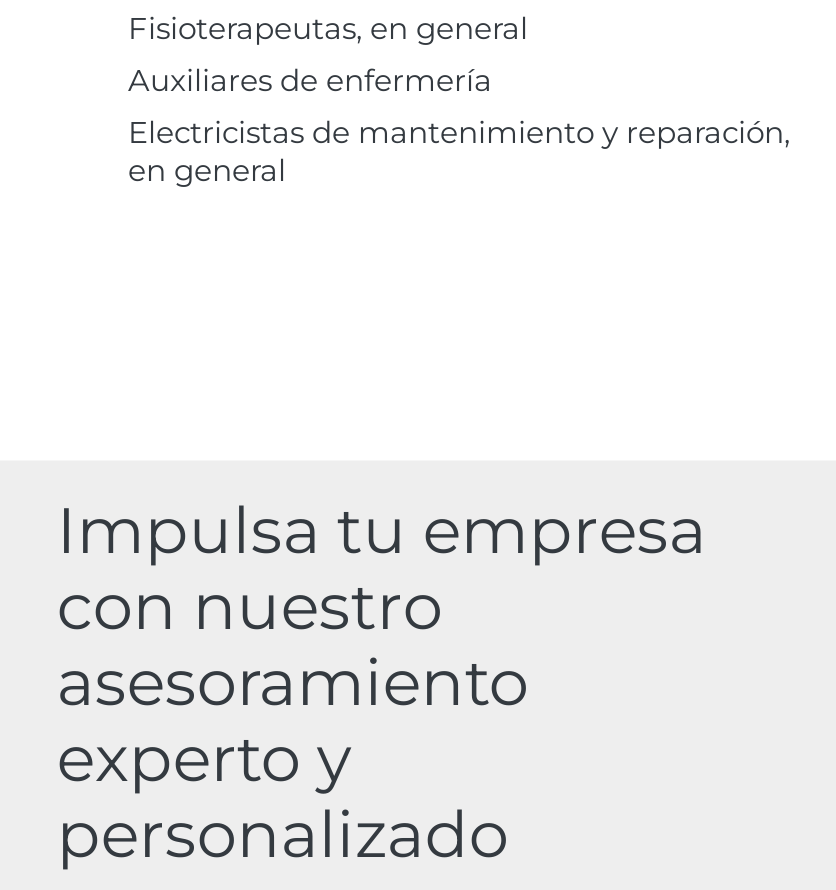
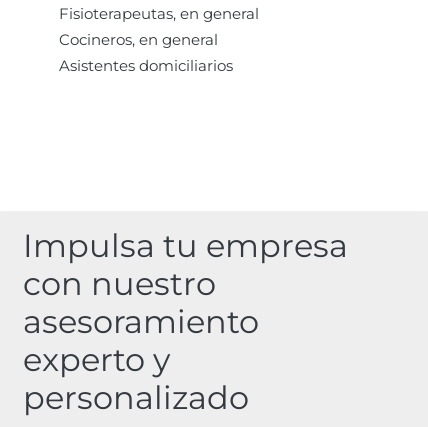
- Auxiliares de enfermería
- Electricistas de mantenimiento y reparación,
- en general
+ Cocineros, en general
+ Asistentes domiciliarios
